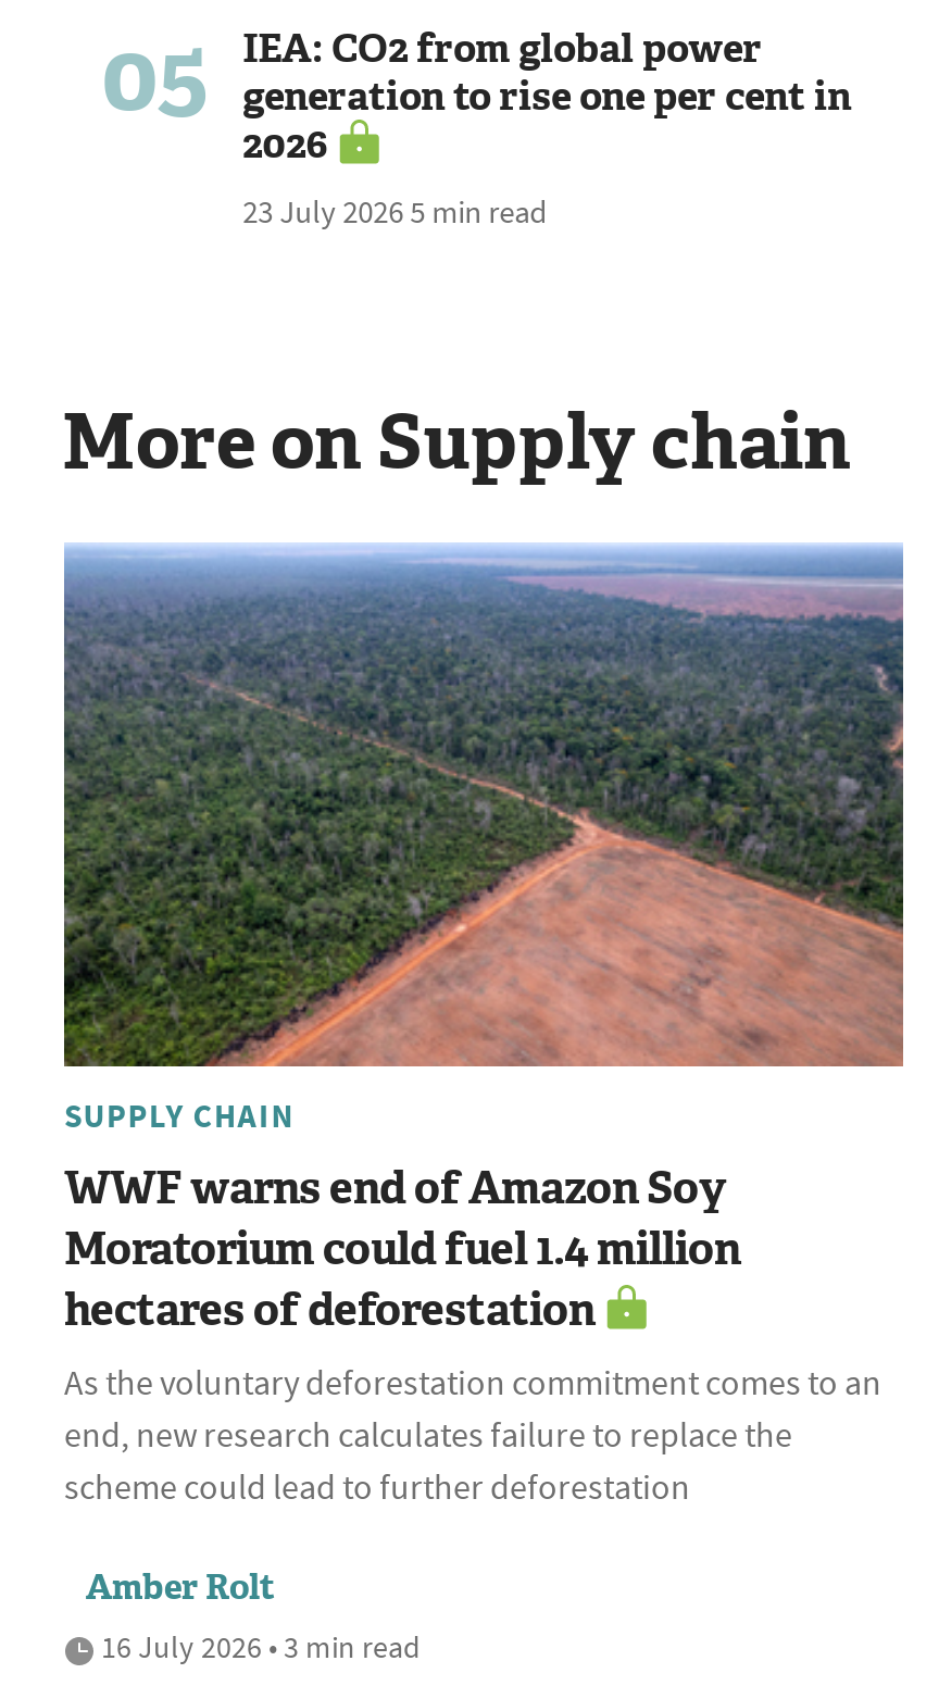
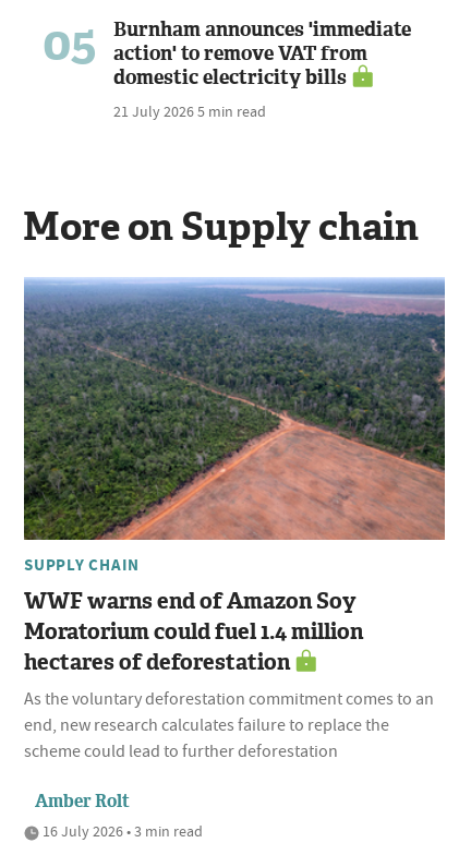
- IEA: CO2 from global power
- generation to rise one per cent in
- 2026
- 23 July 2026 5 min read
+ Burnham announces 'immediate
+ action' to remove VAT from
+ domestic electricity bills
+ 21 July 2026 5 min read
